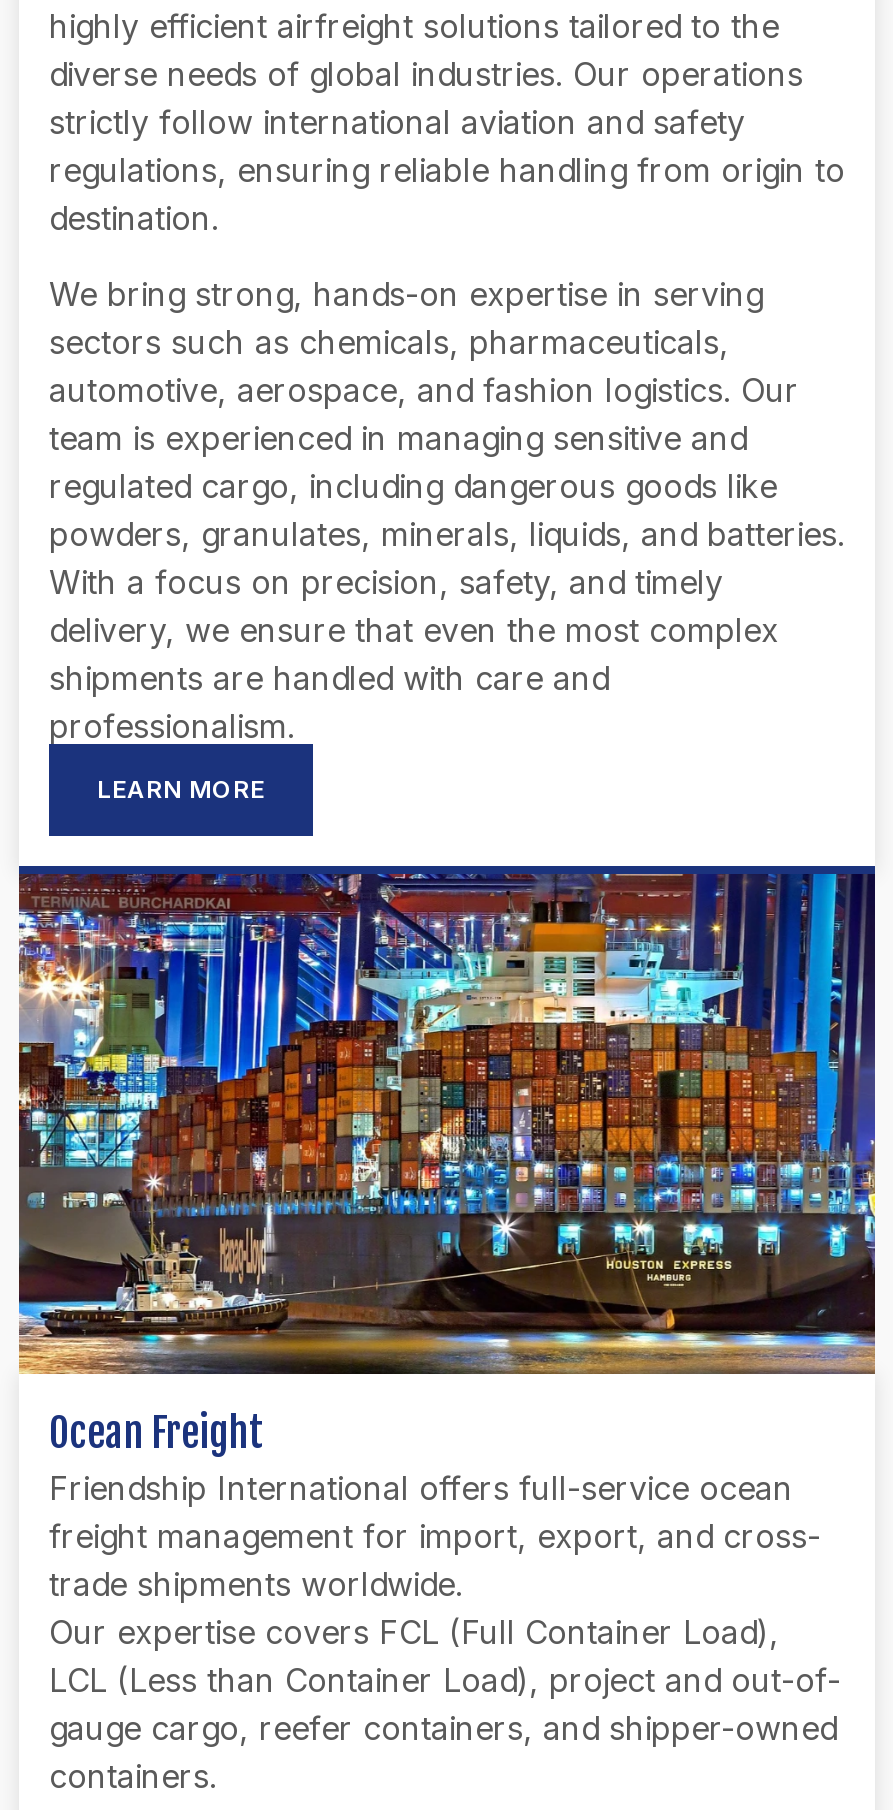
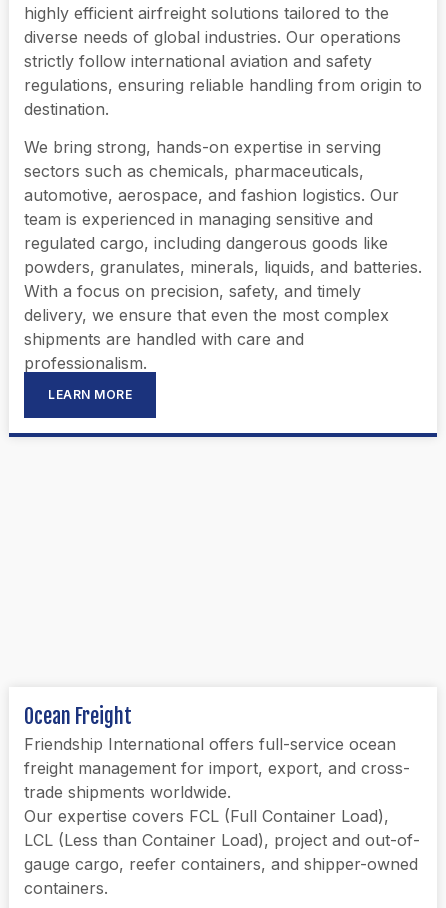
- [image]
